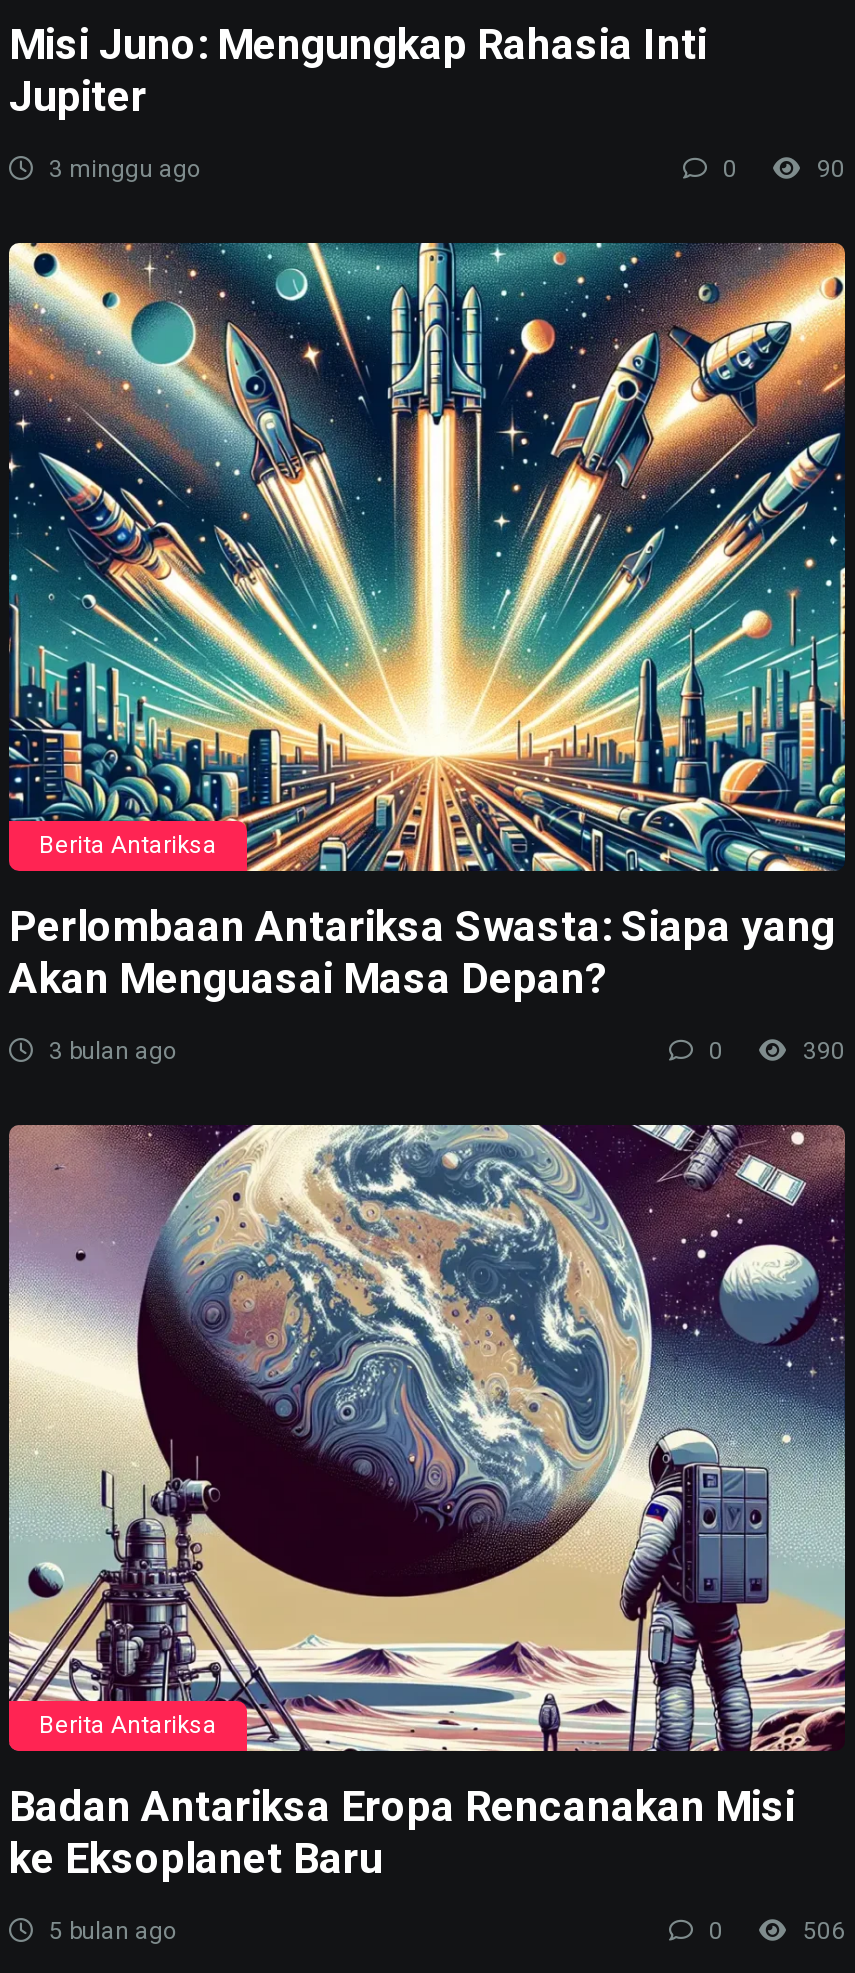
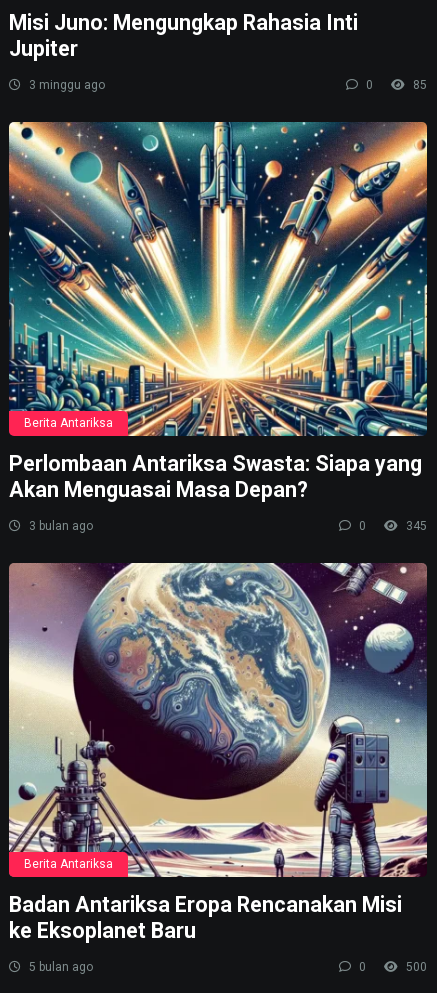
- 90
+ 85

- 390
+ 345

- 506
+ 500
